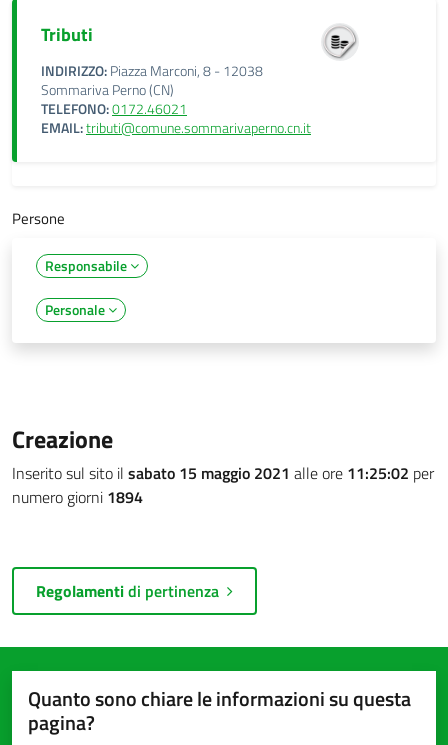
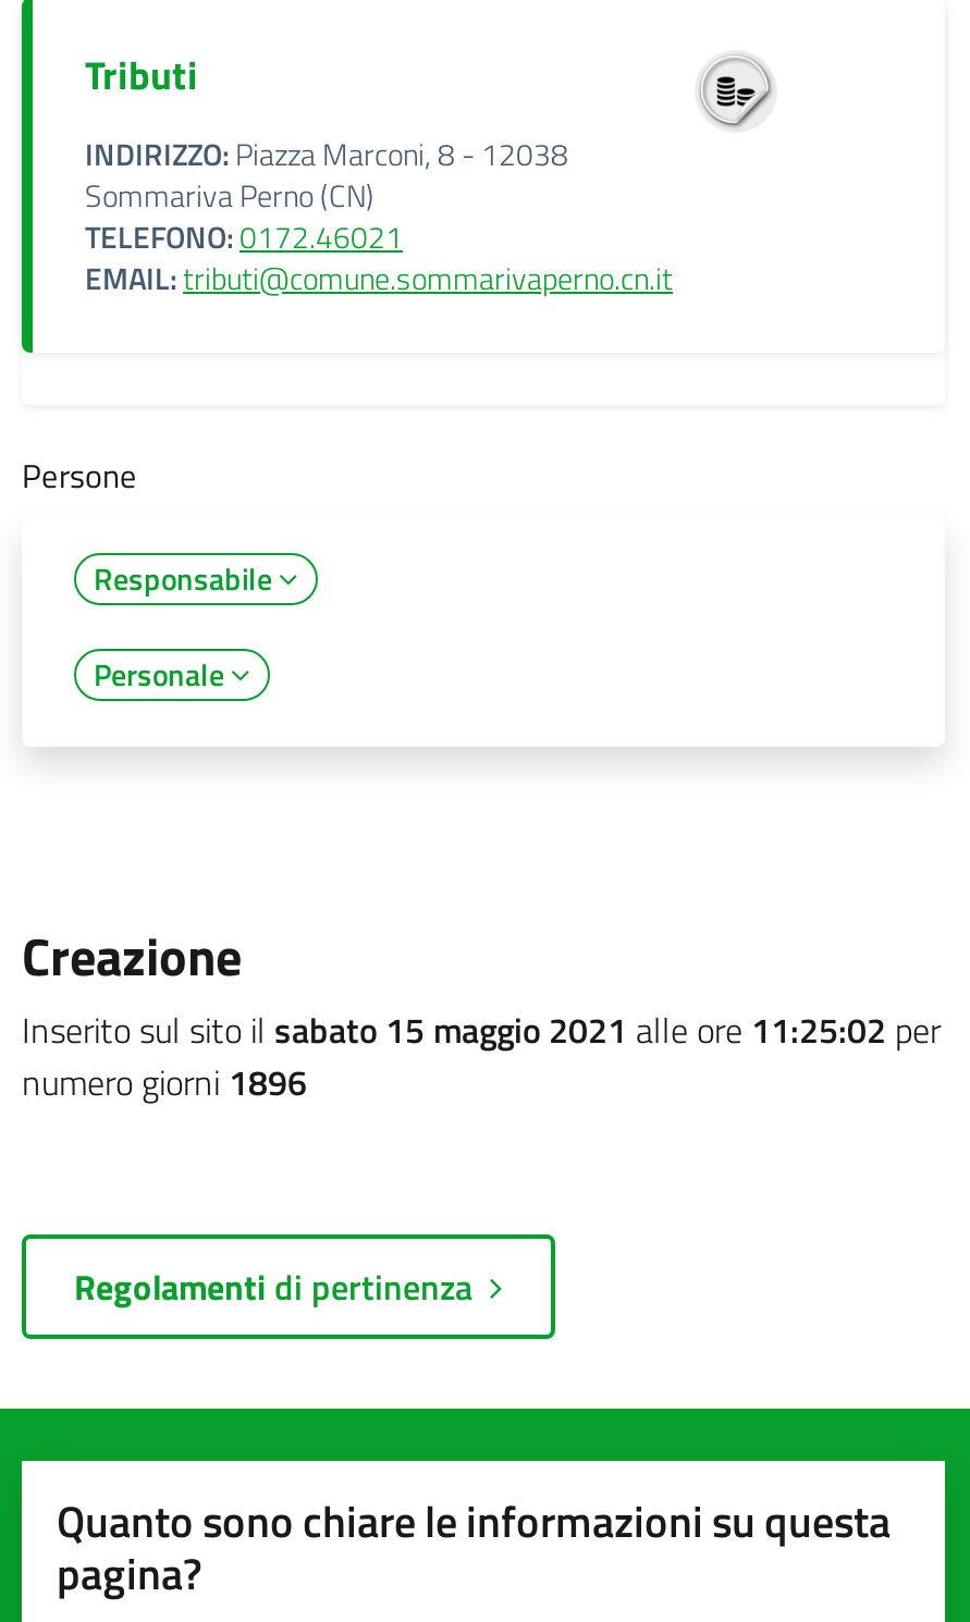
- numero giorni 1894
+ numero giorni 1896
